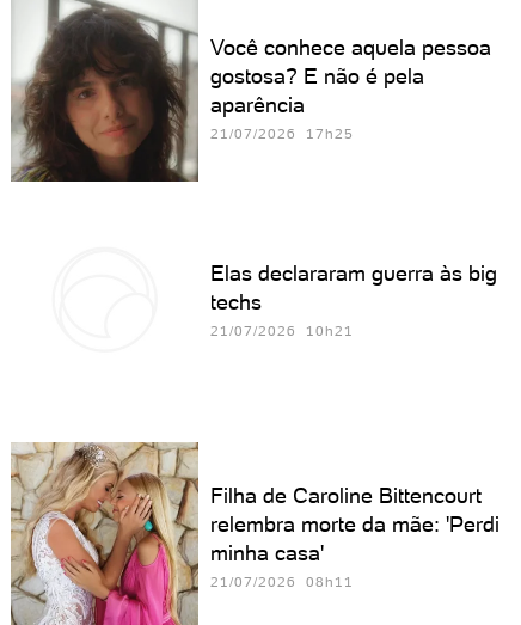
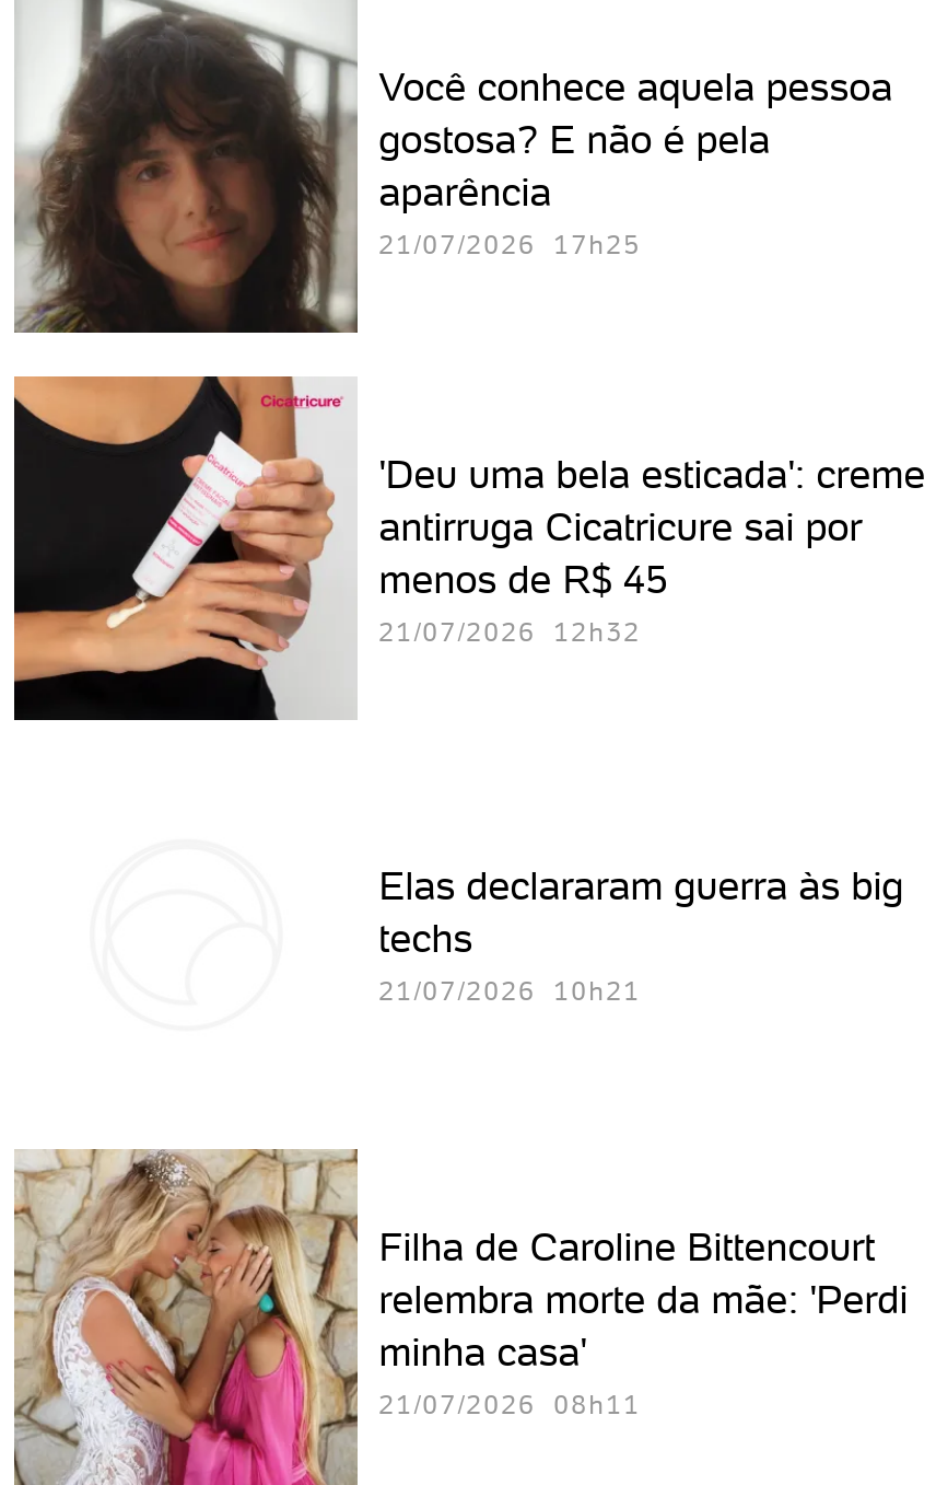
+ [image]
+ 'Deu uma bela esticada': creme
+ antirruga Cicatricure sai por
+ menos de R$ 45
+ 21/07/2026 12h32

moved down: Elas declararam guerra às big | techs | 21/07/2026 10h21
